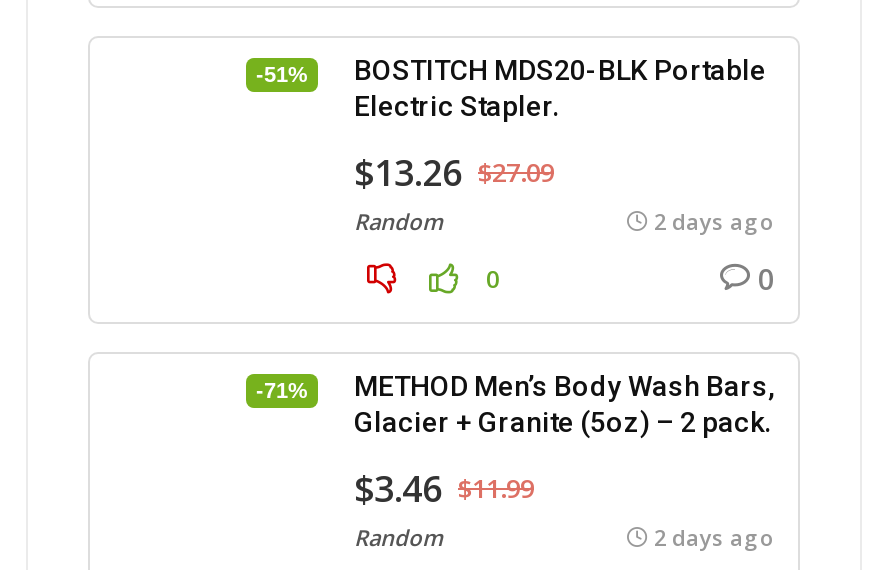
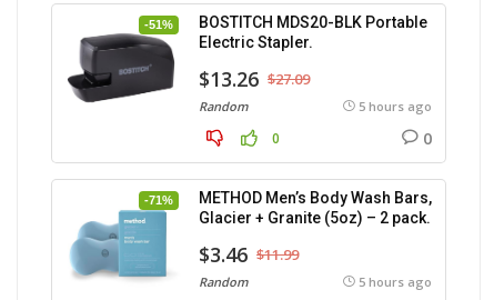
+ [image]

- 2 days ago
+ 5 hours ago

+ [image]

- 2 days ago
+ 5 hours ago
